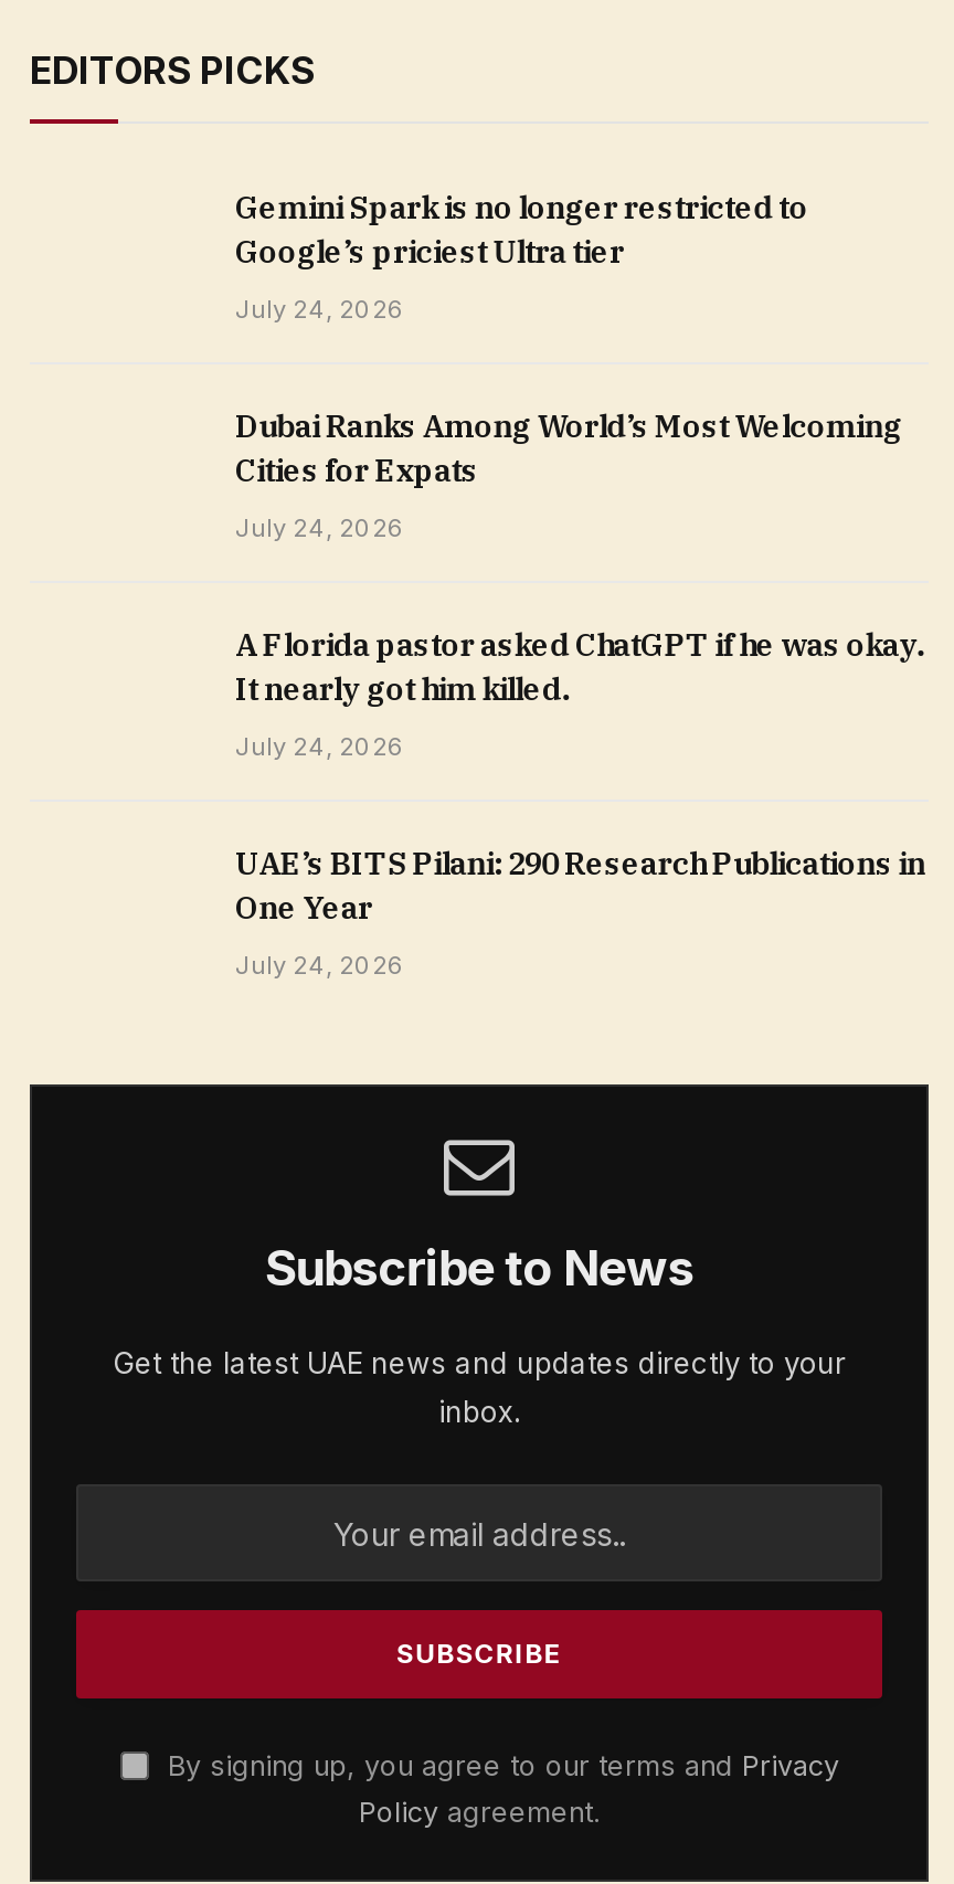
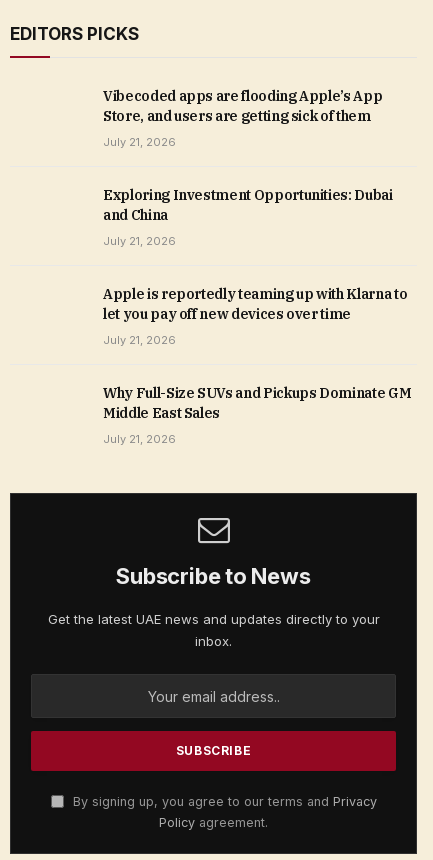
- Gemini Spark is no longer restricted to
- Google’s priciest Ultra tier
+ Vibecoded apps are flooding Apple’s App
+ Store, and users are getting sick of them

- July 24, 2026
+ July 21, 2026

- Dubai Ranks Among World’s Most Welcoming
- Cities for Expats
+ Exploring Investment Opportunities: Dubai
+ and China

- July 24, 2026
+ July 21, 2026

- A Florida pastor asked ChatGPT if he was okay.
- It nearly got him killed.
+ Apple is reportedly teaming up with Klarna to
+ let you pay off new devices over time

- July 24, 2026
+ July 21, 2026

- UAE’s BITS Pilani: 290 Research Publications in
- One Year
+ Why Full-Size SUVs and Pickups Dominate GM
+ Middle East Sales

- July 24, 2026
+ July 21, 2026
